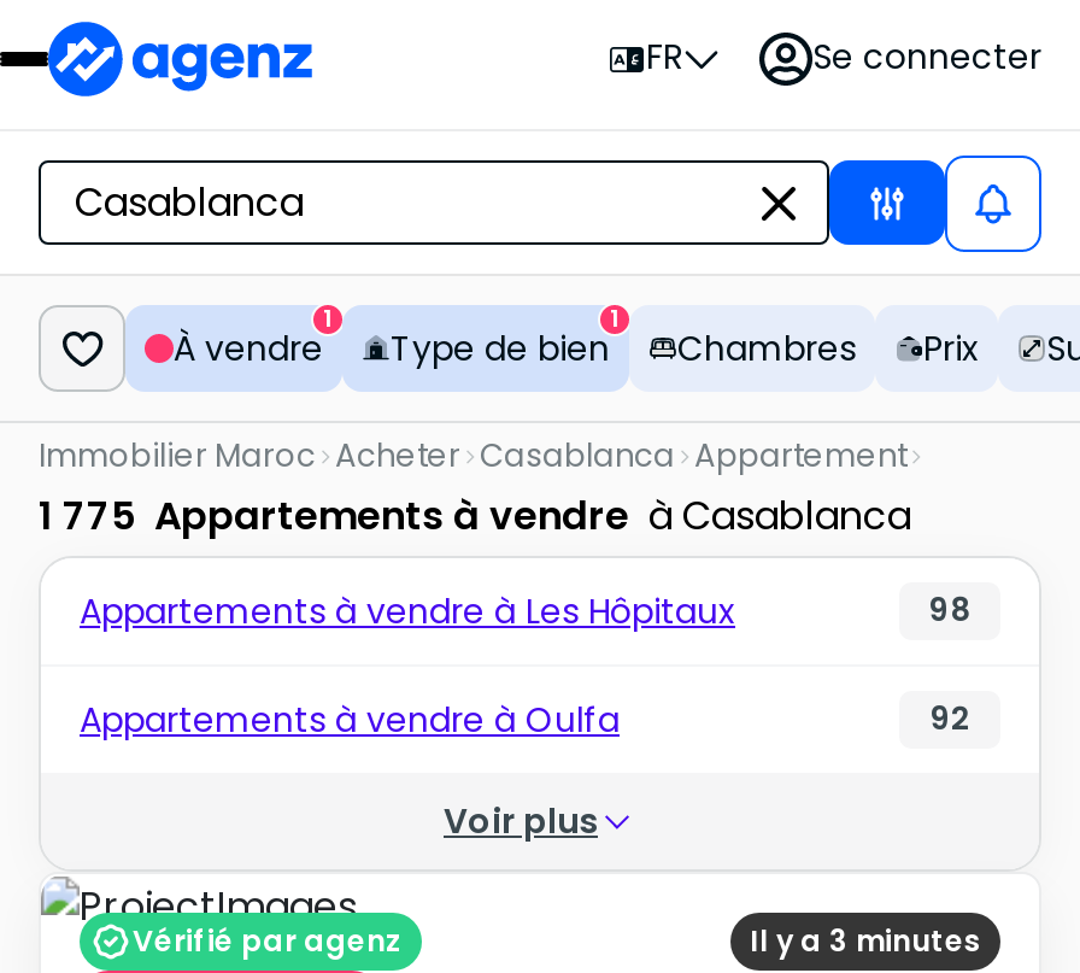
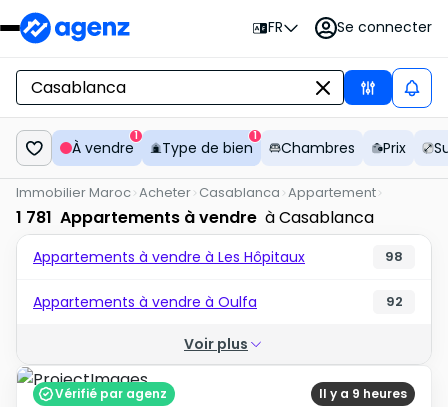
- 1 775 Appartements à vendre à Casablanca
+ 1 781 Appartements à vendre à Casablanca

- Il y a 3 minutes
+ Il y a 9 heures
